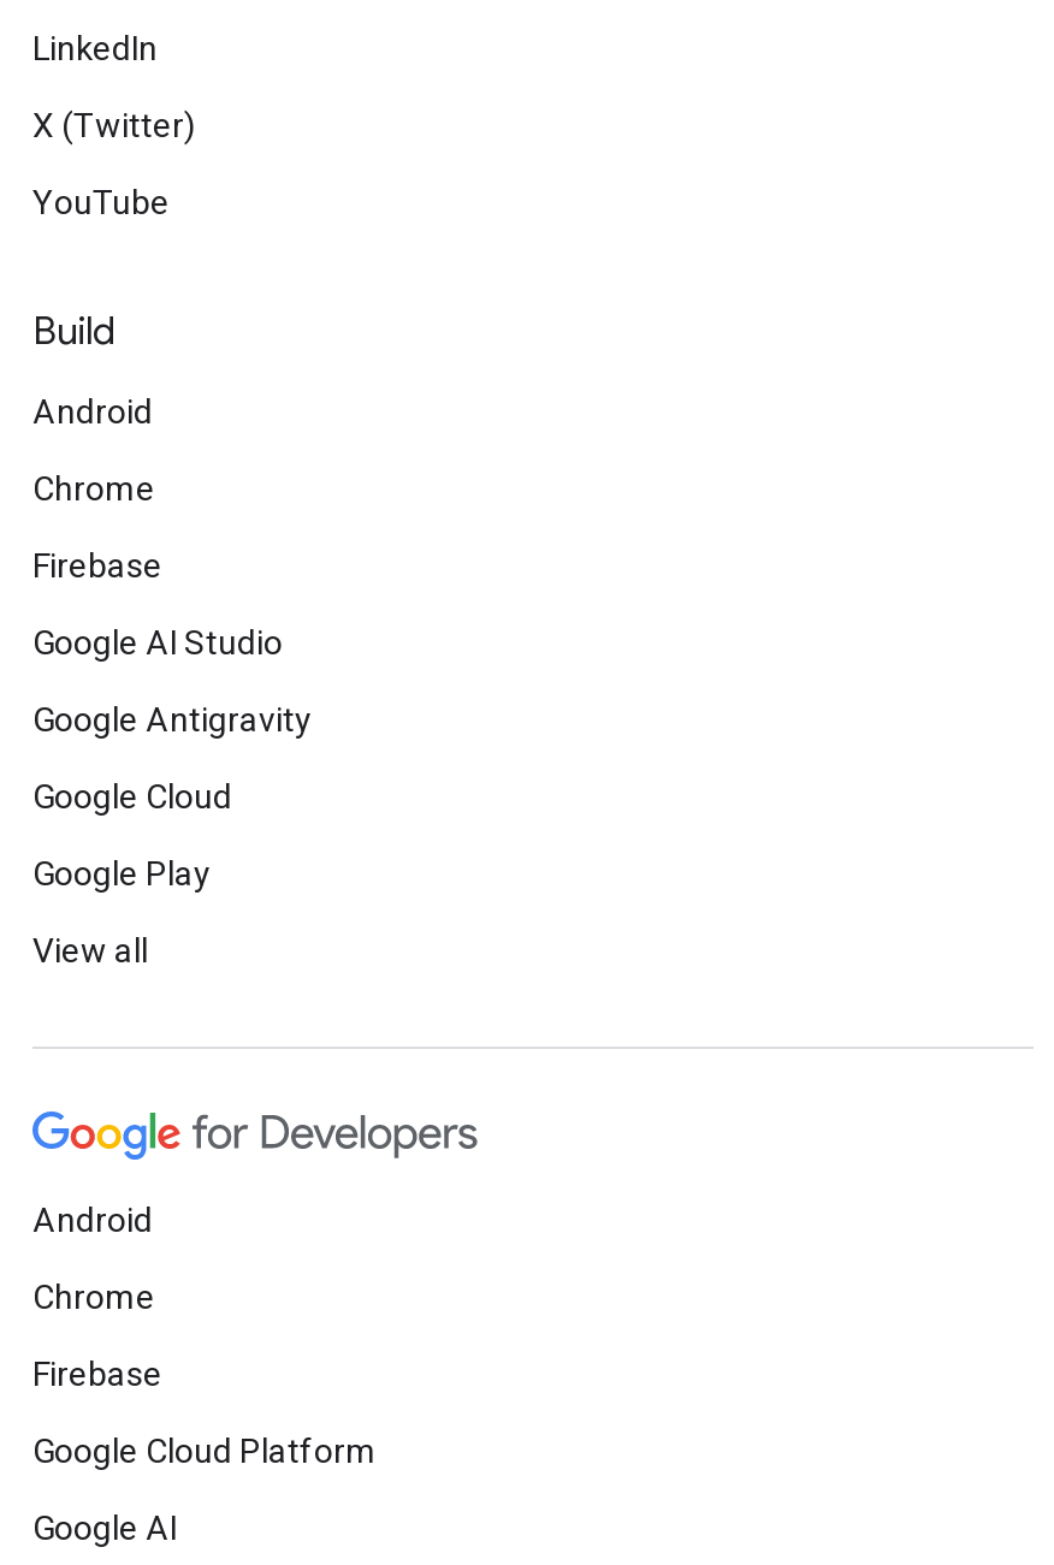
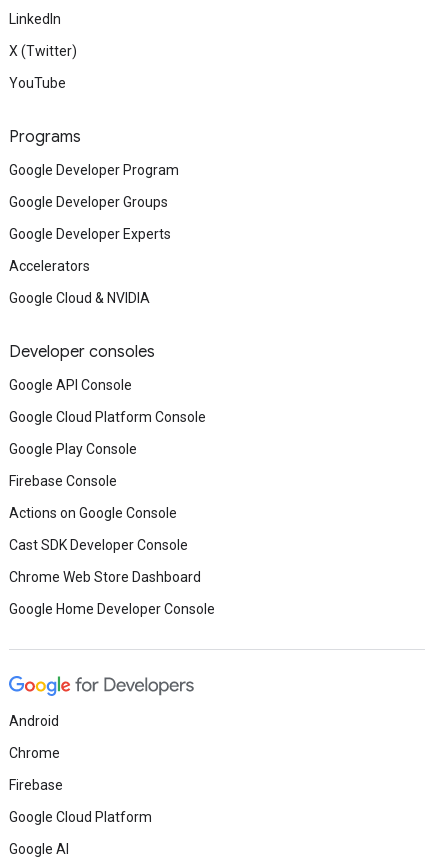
- Build
- Android
- Chrome
- Firebase
- Google AI Studio
- Google Antigravity
- Google Cloud
- Google Play
- View all
+ Programs
+ Google Developer Program
+ Google Developer Groups
+ Google Developer Experts
+ Accelerators
+ Google Cloud & NVIDIA
+ Developer consoles
+ Google API Console
+ Google Cloud Platform Console
+ Google Play Console
+ Firebase Console
+ Actions on Google Console
+ Cast SDK Developer Console
+ Chrome Web Store Dashboard
+ Google Home Developer Console
